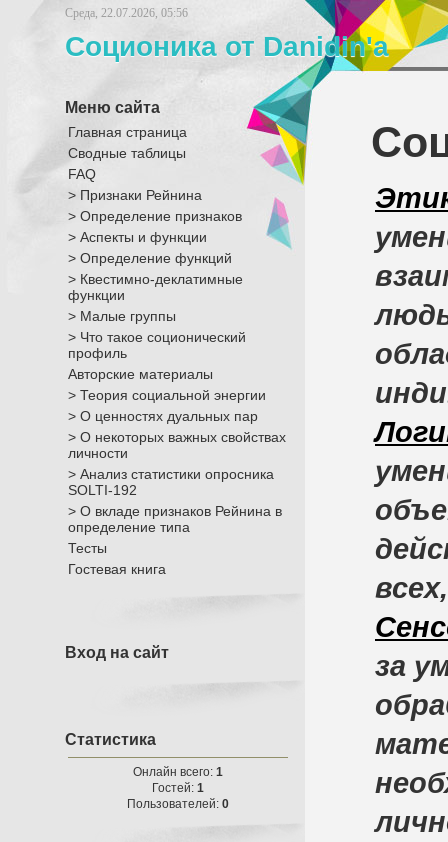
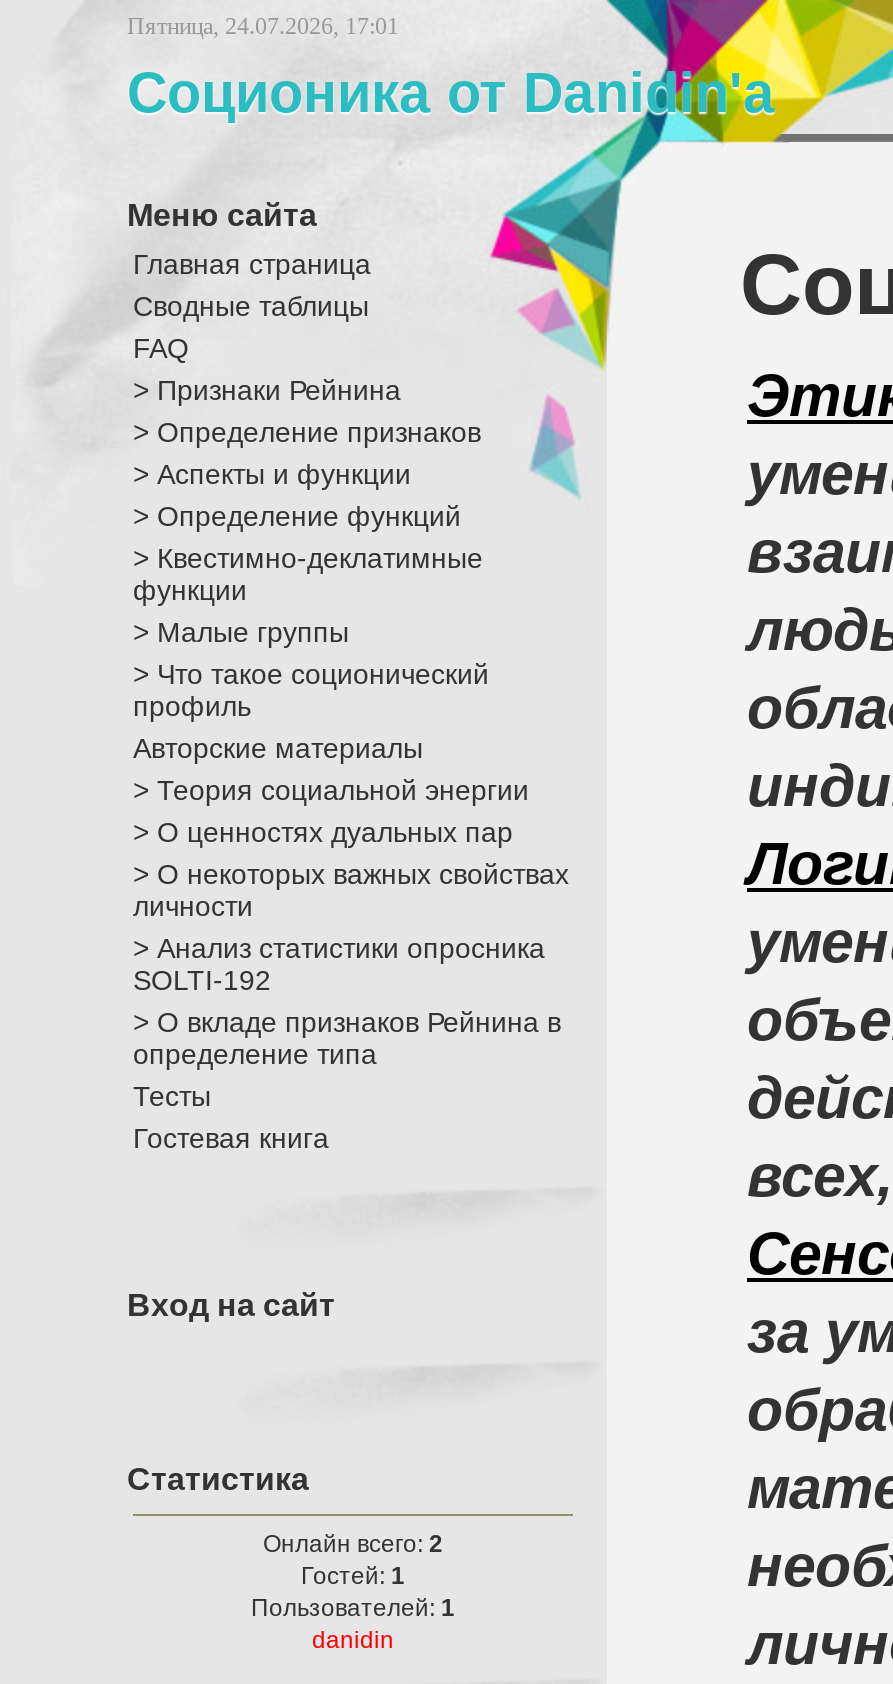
- Среда, 22.07.2026, 05:56
+ Пятница, 24.07.2026, 17:01

- Онлайн всего: 1
+ Онлайн всего: 2

- Пользователей: 0
+ Пользователей: 1
+ danidin
